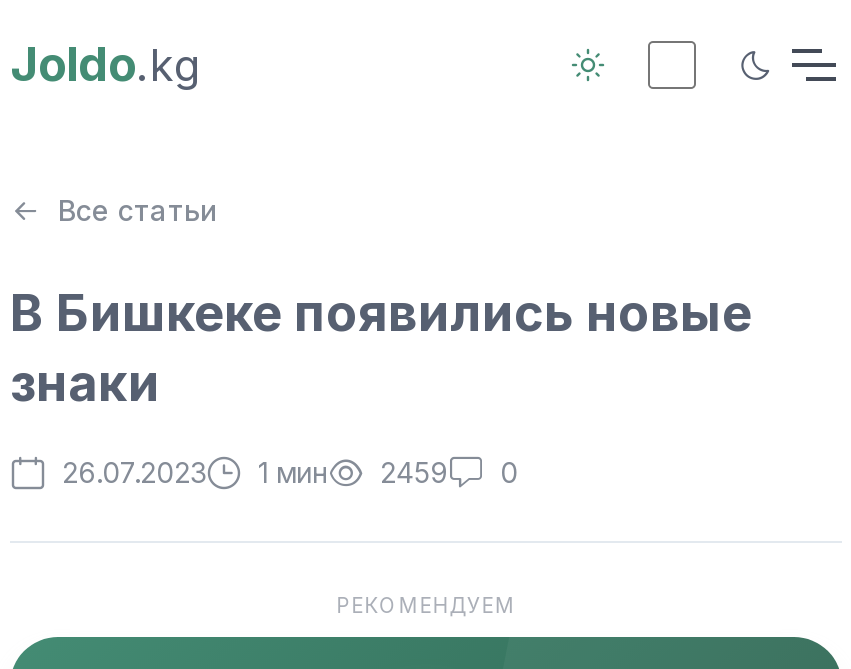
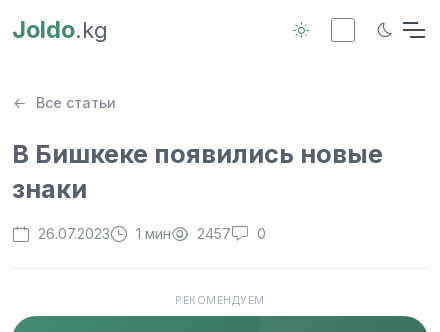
- 26.07.2023 1 мин 2459 0
+ 26.07.2023 1 мин 2457 0
